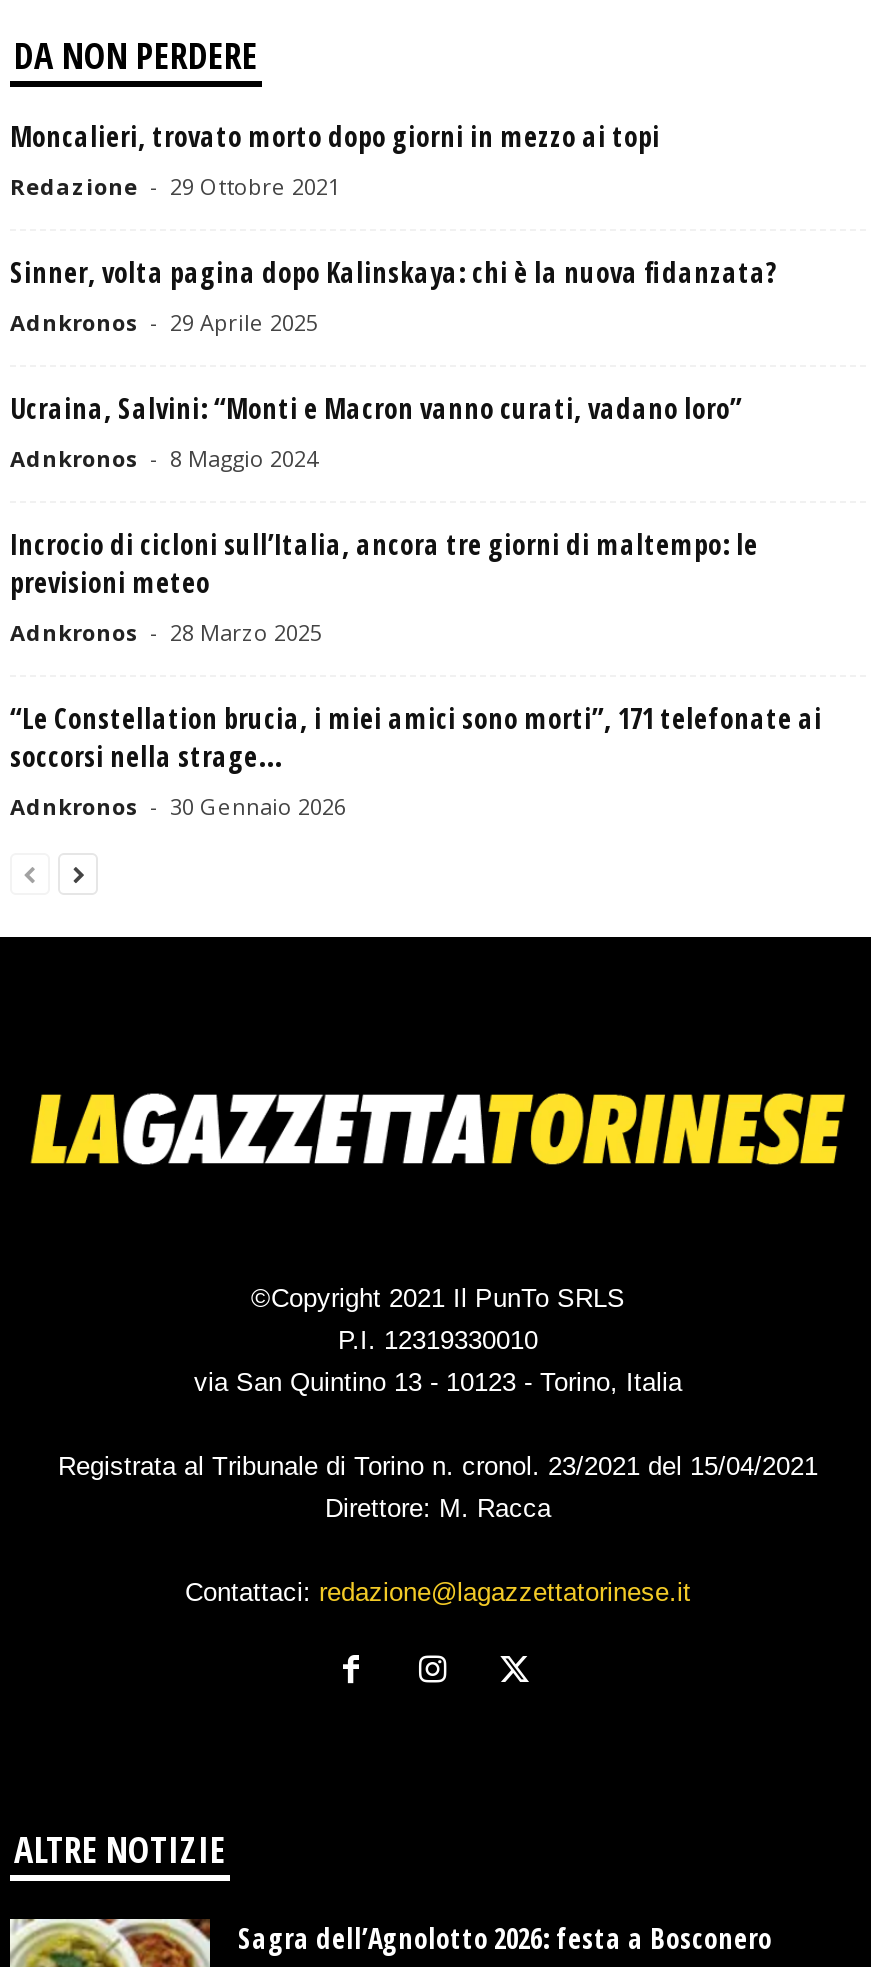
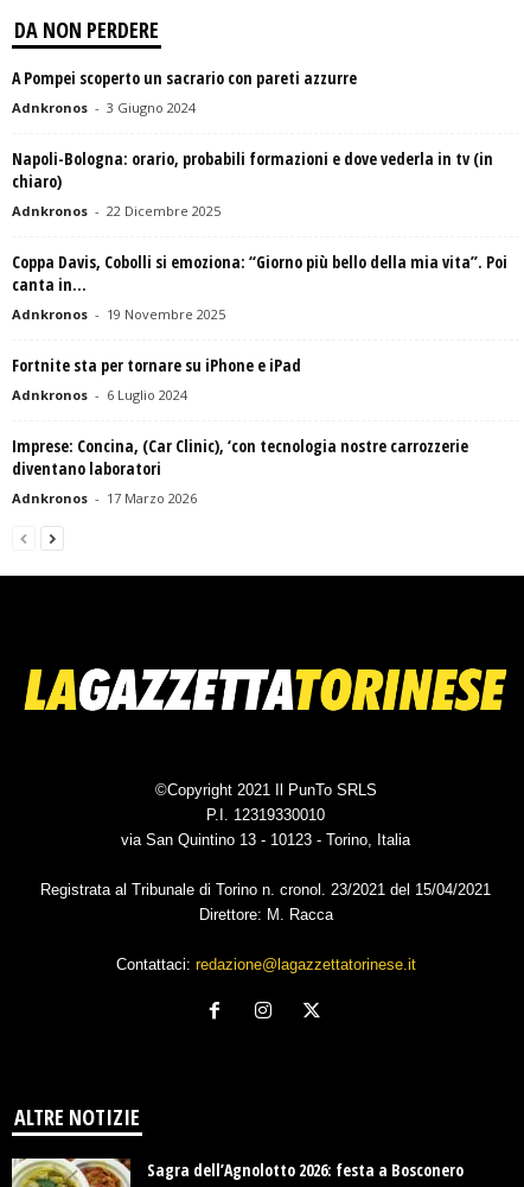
- Moncalieri, trovato morto dopo giorni in mezzo ai topi
- Redazione - 29 Ottobre 2021
+ A Pompei scoperto un sacrario con pareti azzurre
+ Adnkronos - 3 Giugno 2024

- Sinner, volta pagina dopo Kalinskaya: chi è la nuova fidanzata?
- Adnkronos - 29 Aprile 2025
+ Napoli-Bologna: orario, probabili formazioni e dove vederla in tv (in
+ chiaro)
+ Adnkronos - 22 Dicembre 2025

- Ucraina, Salvini: “Monti e Macron vanno curati, vadano loro”
- Adnkronos - 8 Maggio 2024
+ Coppa Davis, Cobolli si emoziona: “Giorno più bello della mia vita”. Poi
+ canta in...
+ Adnkronos - 19 Novembre 2025

- Incrocio di cicloni sull’Italia, ancora tre giorni di maltempo: le
- previsioni meteo
- Adnkronos - 28 Marzo 2025
+ Fortnite sta per tornare su iPhone e iPad
+ Adnkronos - 6 Luglio 2024

- “Le Constellation brucia, i miei amici sono morti”, 171 telefonate ai
- soccorsi nella strage...
- Adnkronos - 30 Gennaio 2026
+ Imprese: Concina, (Car Clinic), ‘con tecnologia nostre carrozzerie
+ diventano laboratori
+ Adnkronos - 17 Marzo 2026
